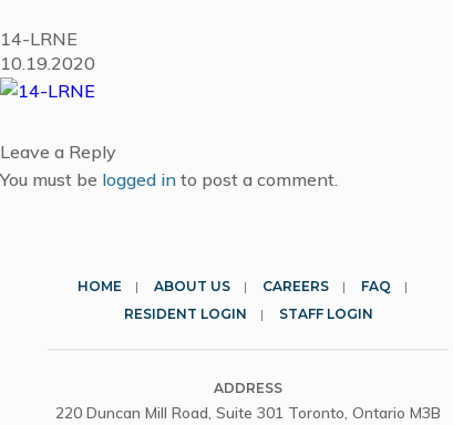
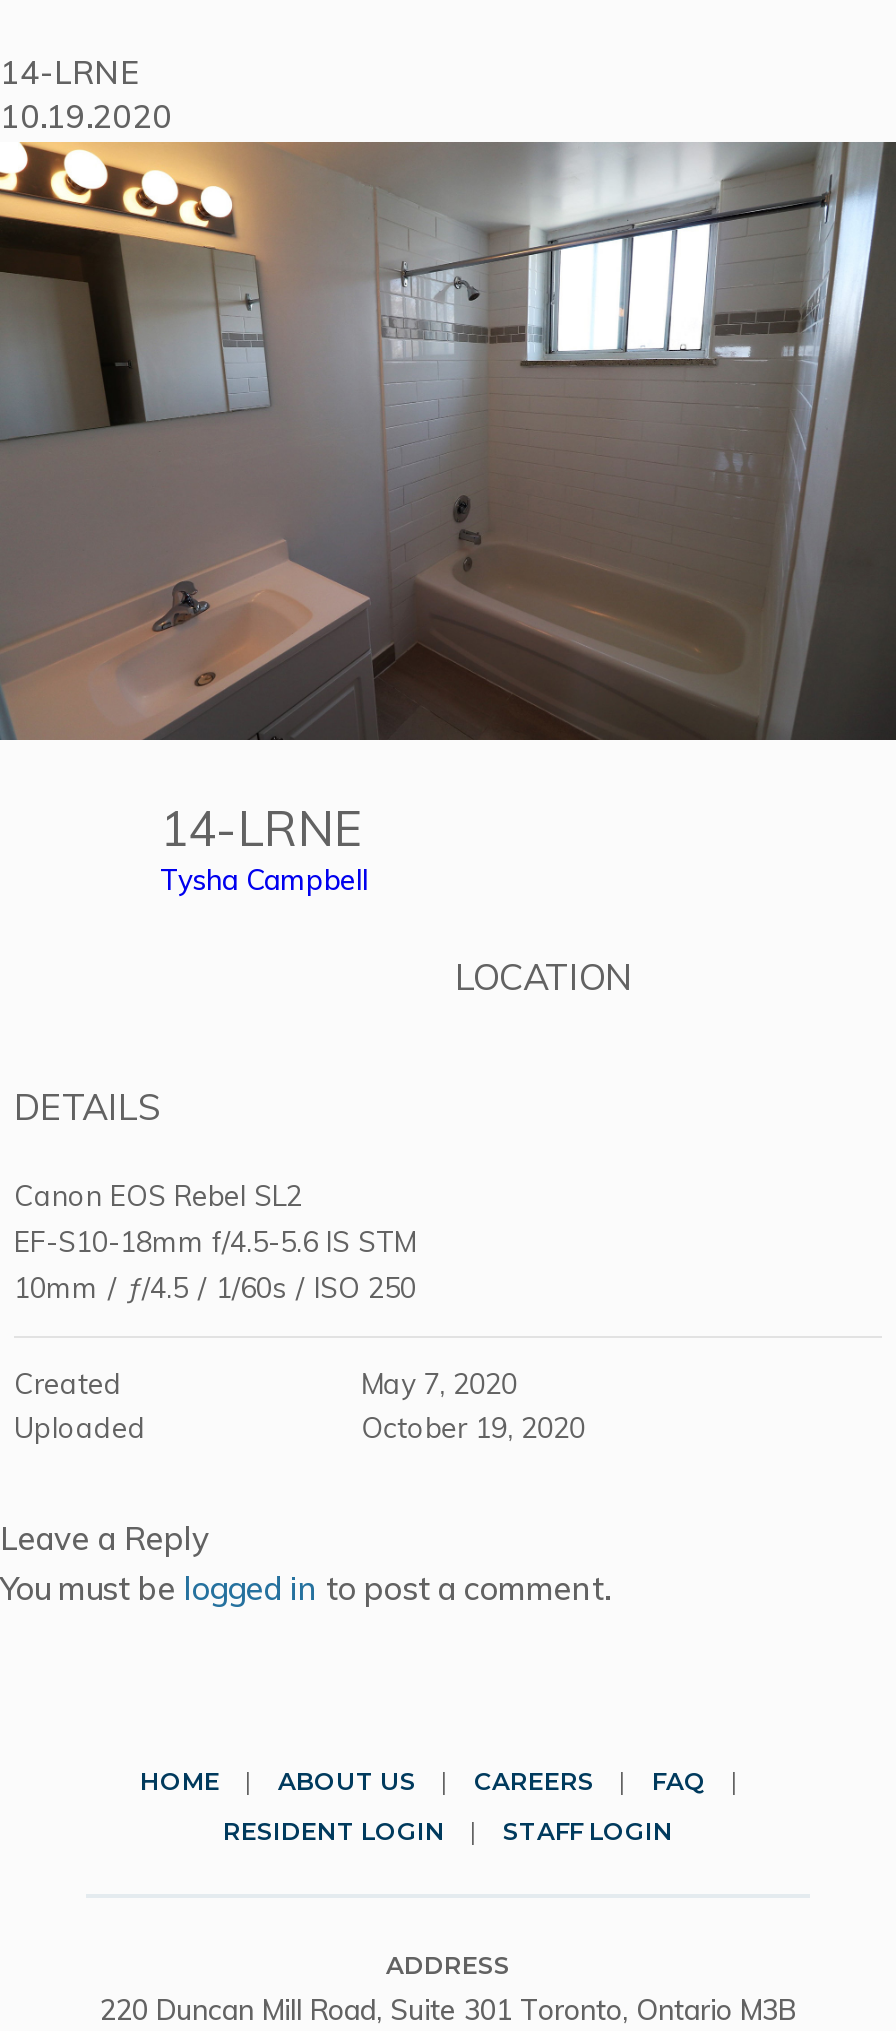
+ [image]
+ 14-LRNE
+ Tysha Campbell
+ LOCATION
+ DETAILS
+ Canon EOS Rebel SL2
+ EF-S10-18mm f/4.5-5.6 IS STM
+ 10mm / ƒ/4.5 / 1/60s / ISO 250
+ Created
+ May 7, 2020
+ Uploaded
+ October 19, 2020
